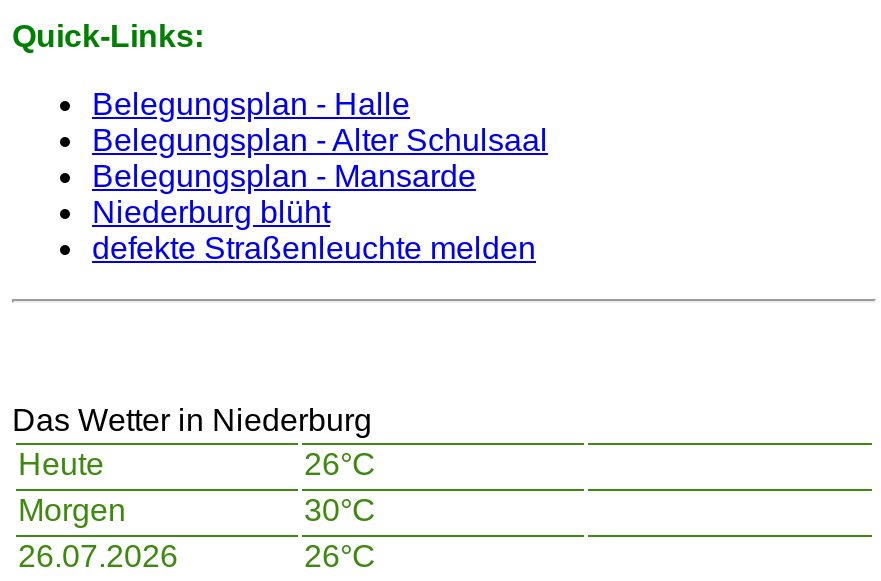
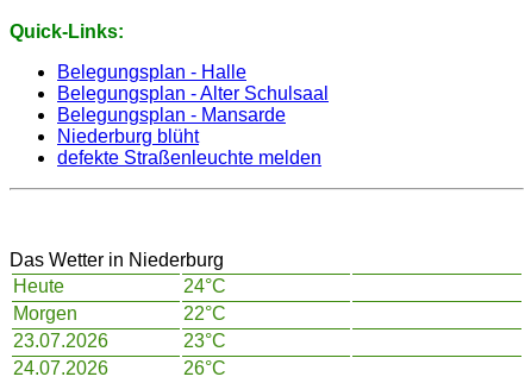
- 26°C
+ 24°C

- 30°C
- 26.07.2026
+ 22°C
+ 23.07.2026
+ 23°C
+ 24.07.2026
